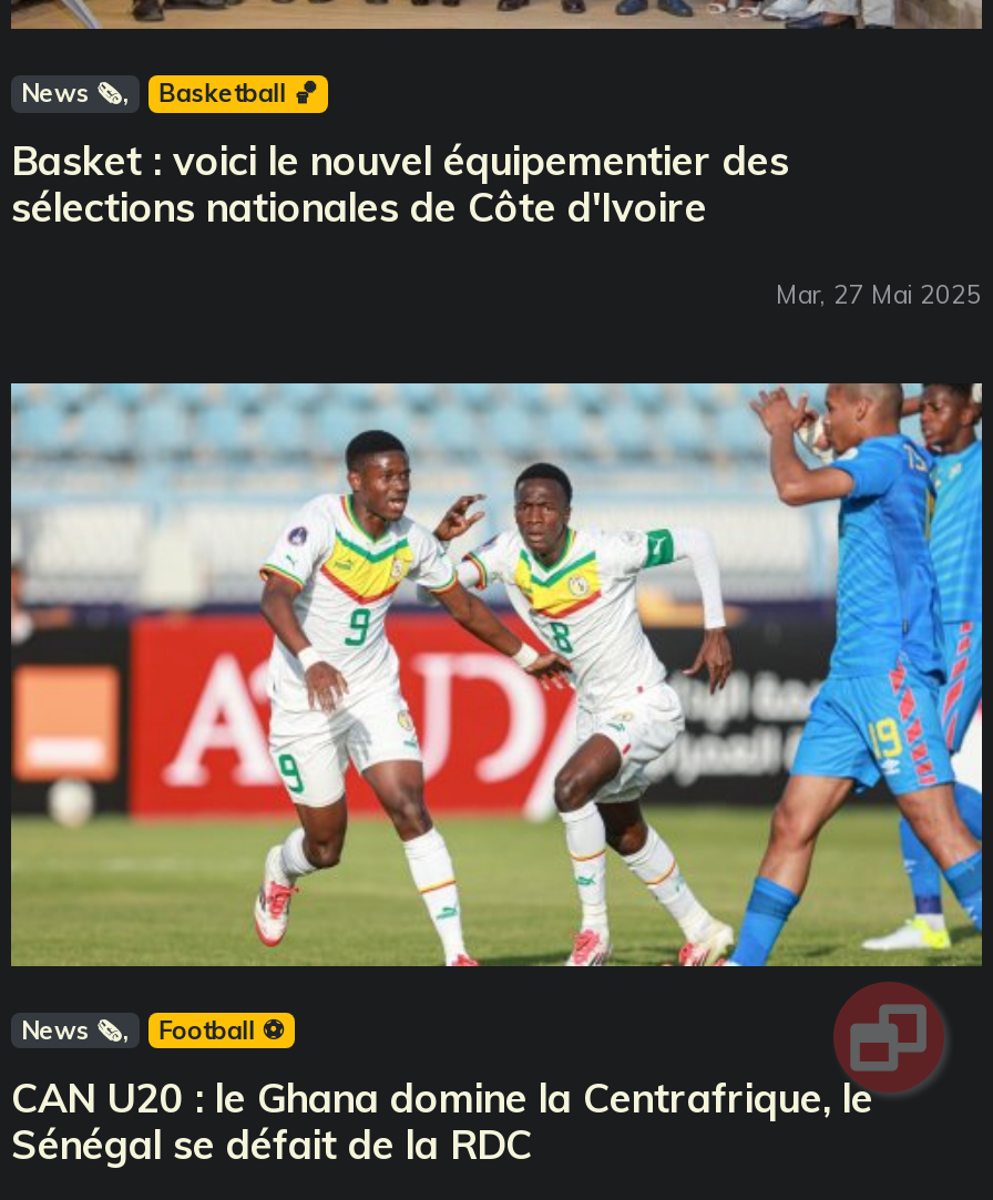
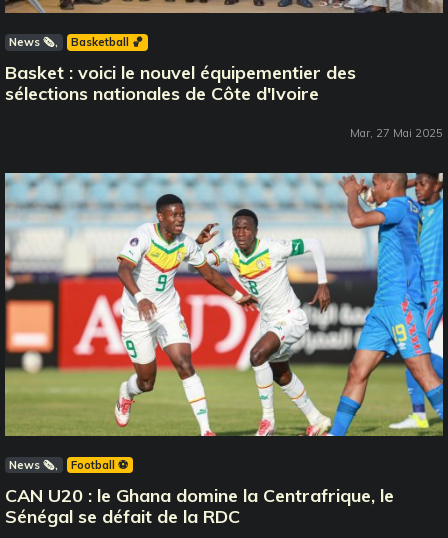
- [image]
